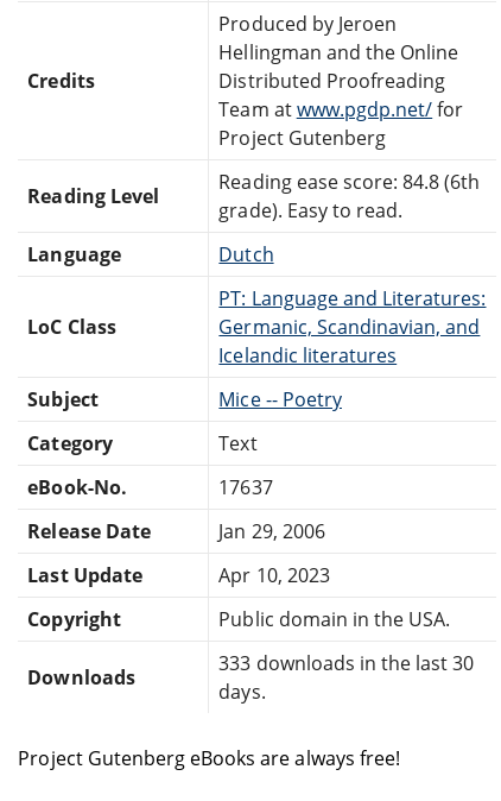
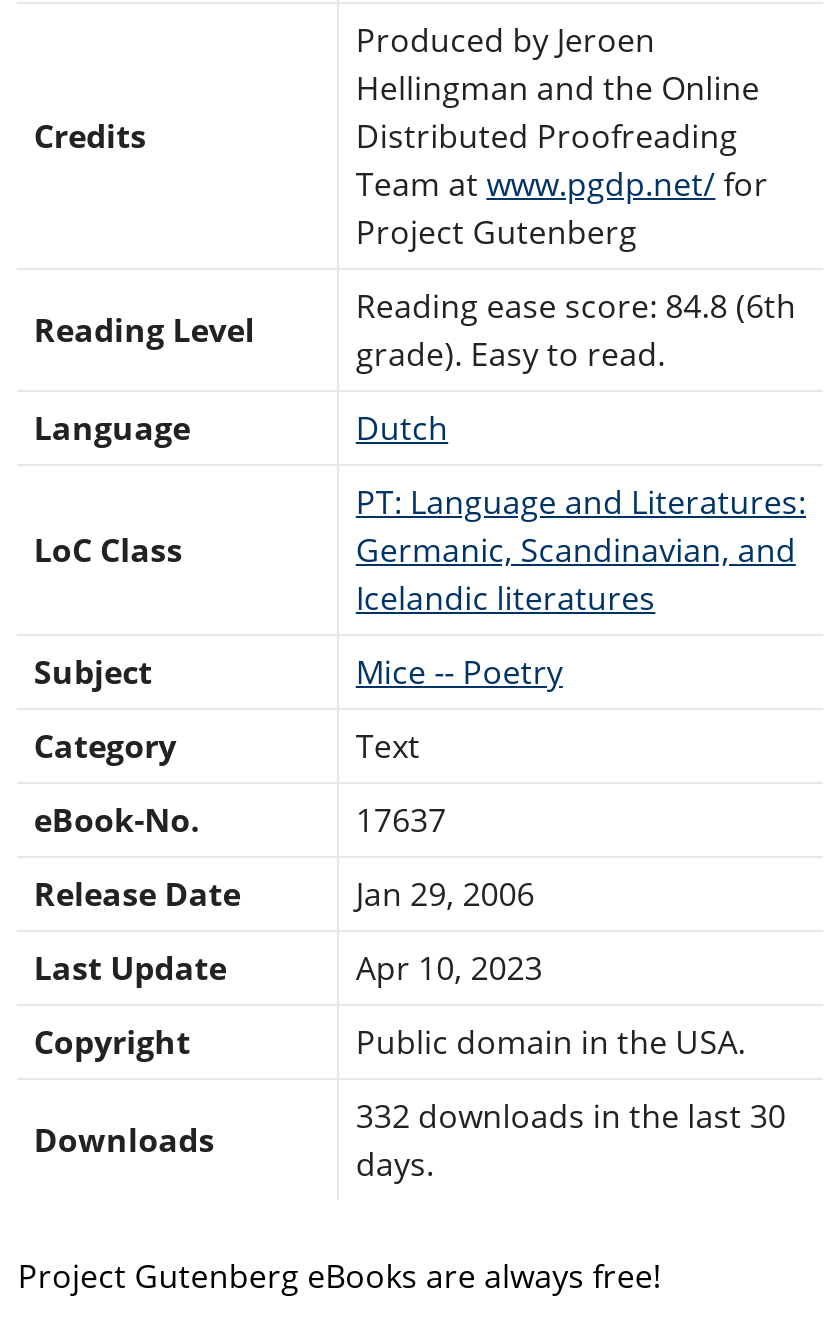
- 333 downloads in the last 30
+ 332 downloads in the last 30
